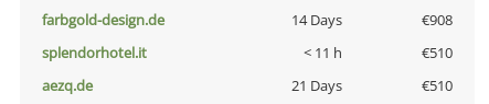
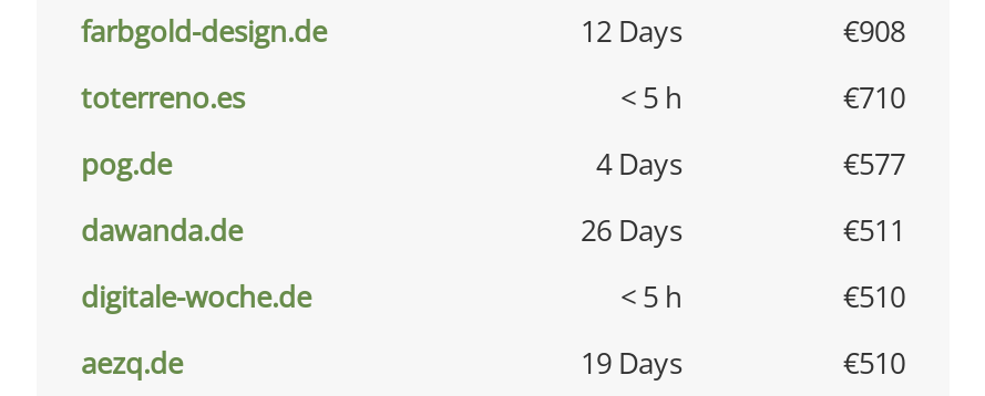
- 14 Days
+ 12 Days

- splendorhotel.it
- < 11 h
+ toterreno.es
+ < 5 h
+ €710
+ pog.de
+ 4 Days
+ €577
+ dawanda.de
+ 26 Days
+ €511
+ digitale-woche.de
+ < 5 h

- 21 Days
+ 19 Days
